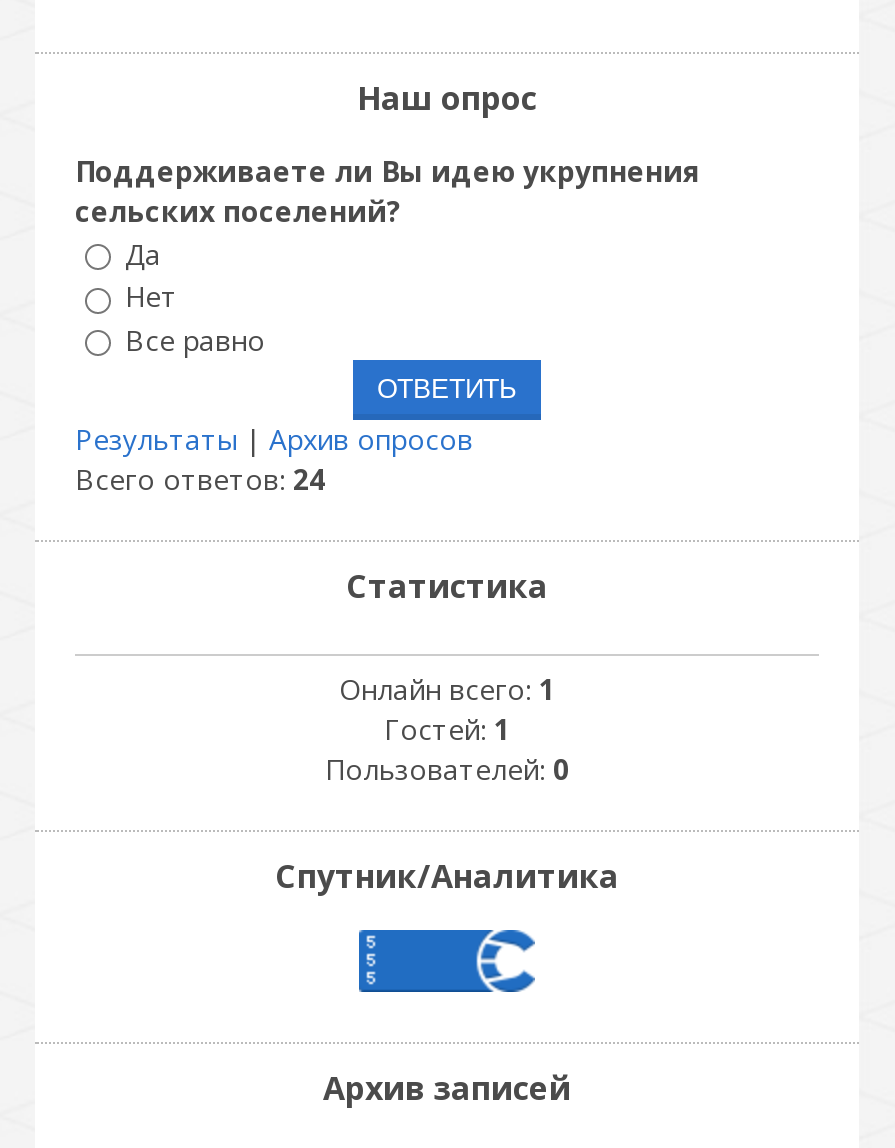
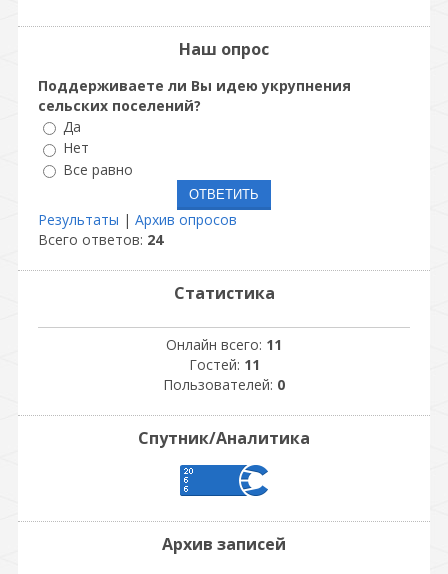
- Онлайн всего: 1
+ Онлайн всего: 11

- Гостей: 1
+ Гостей: 11
